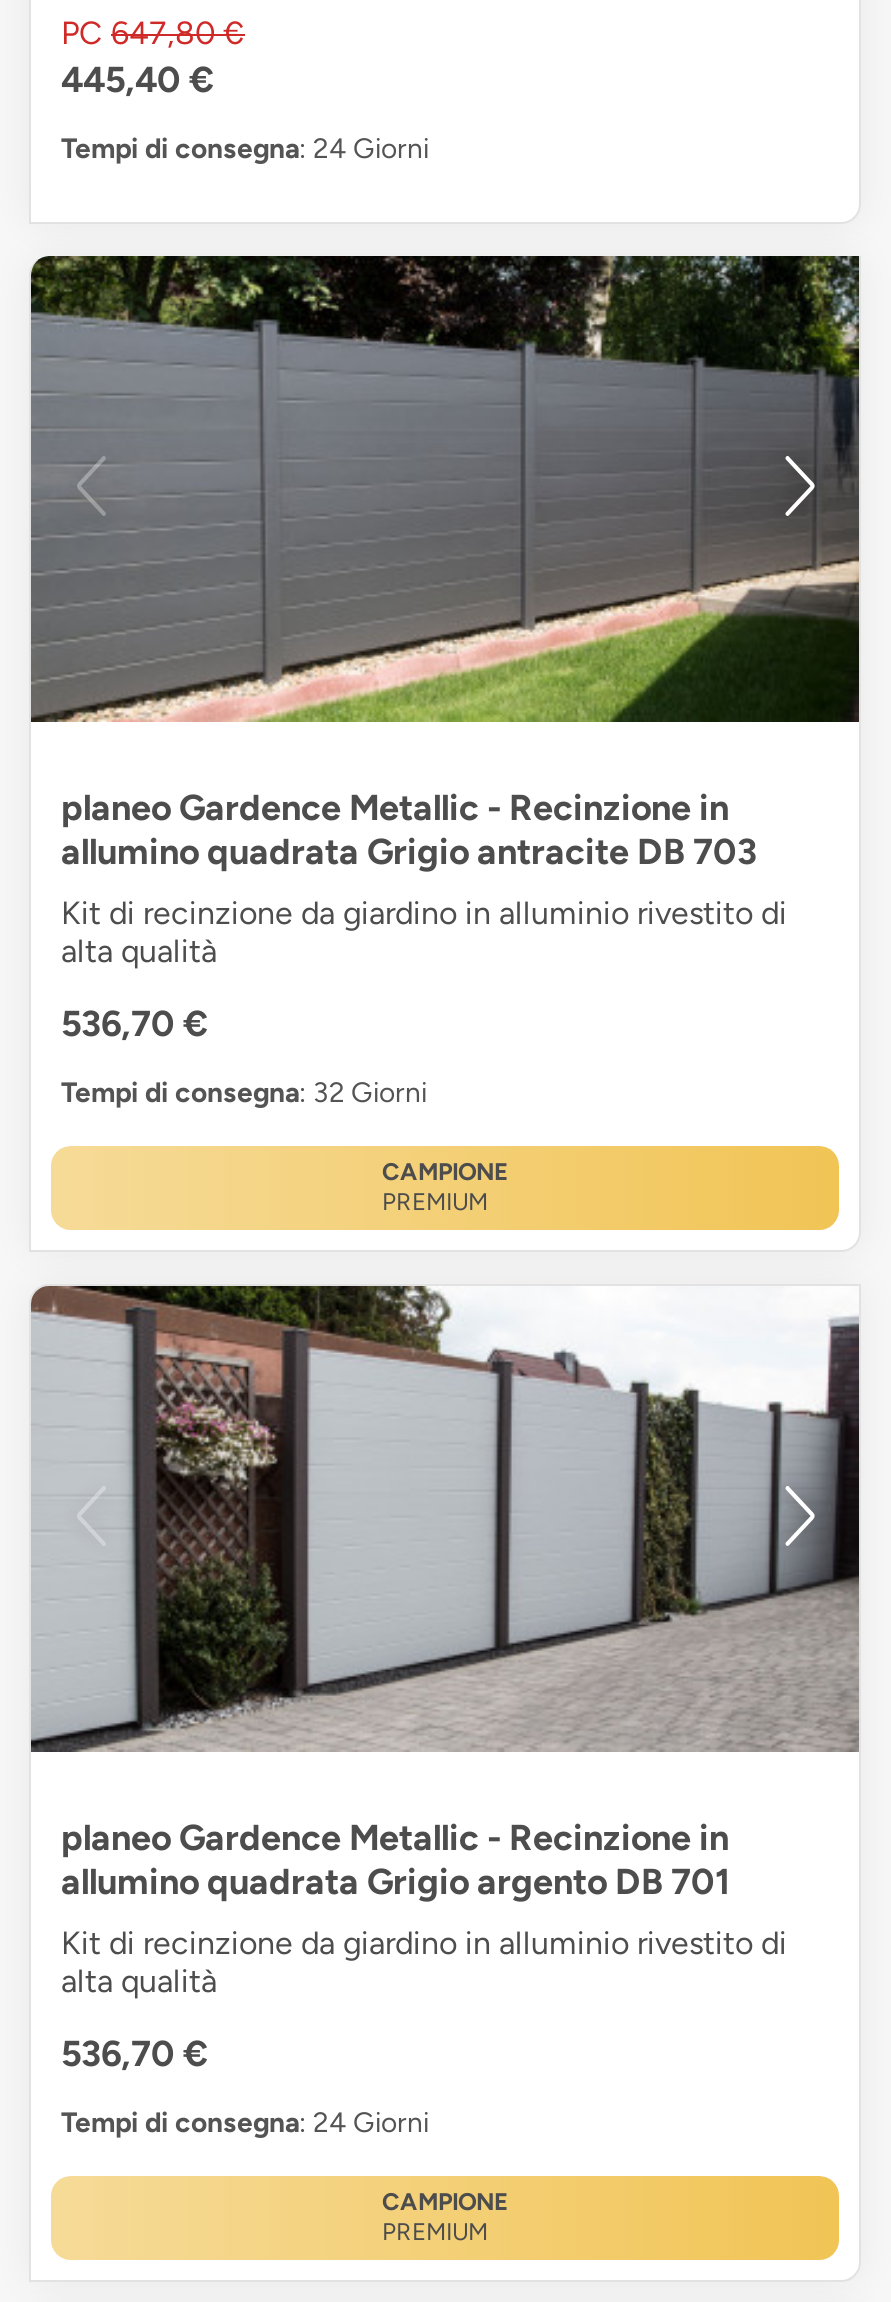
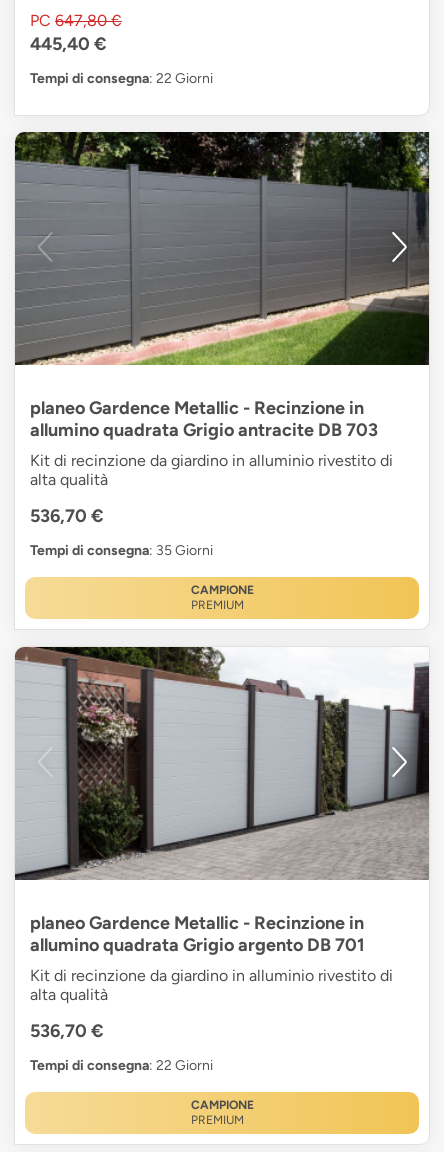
- Tempi di consegna: 24 Giorni
+ Tempi di consegna: 22 Giorni

- Tempi di consegna: 32 Giorni
+ Tempi di consegna: 35 Giorni

- Tempi di consegna: 24 Giorni
+ Tempi di consegna: 22 Giorni
